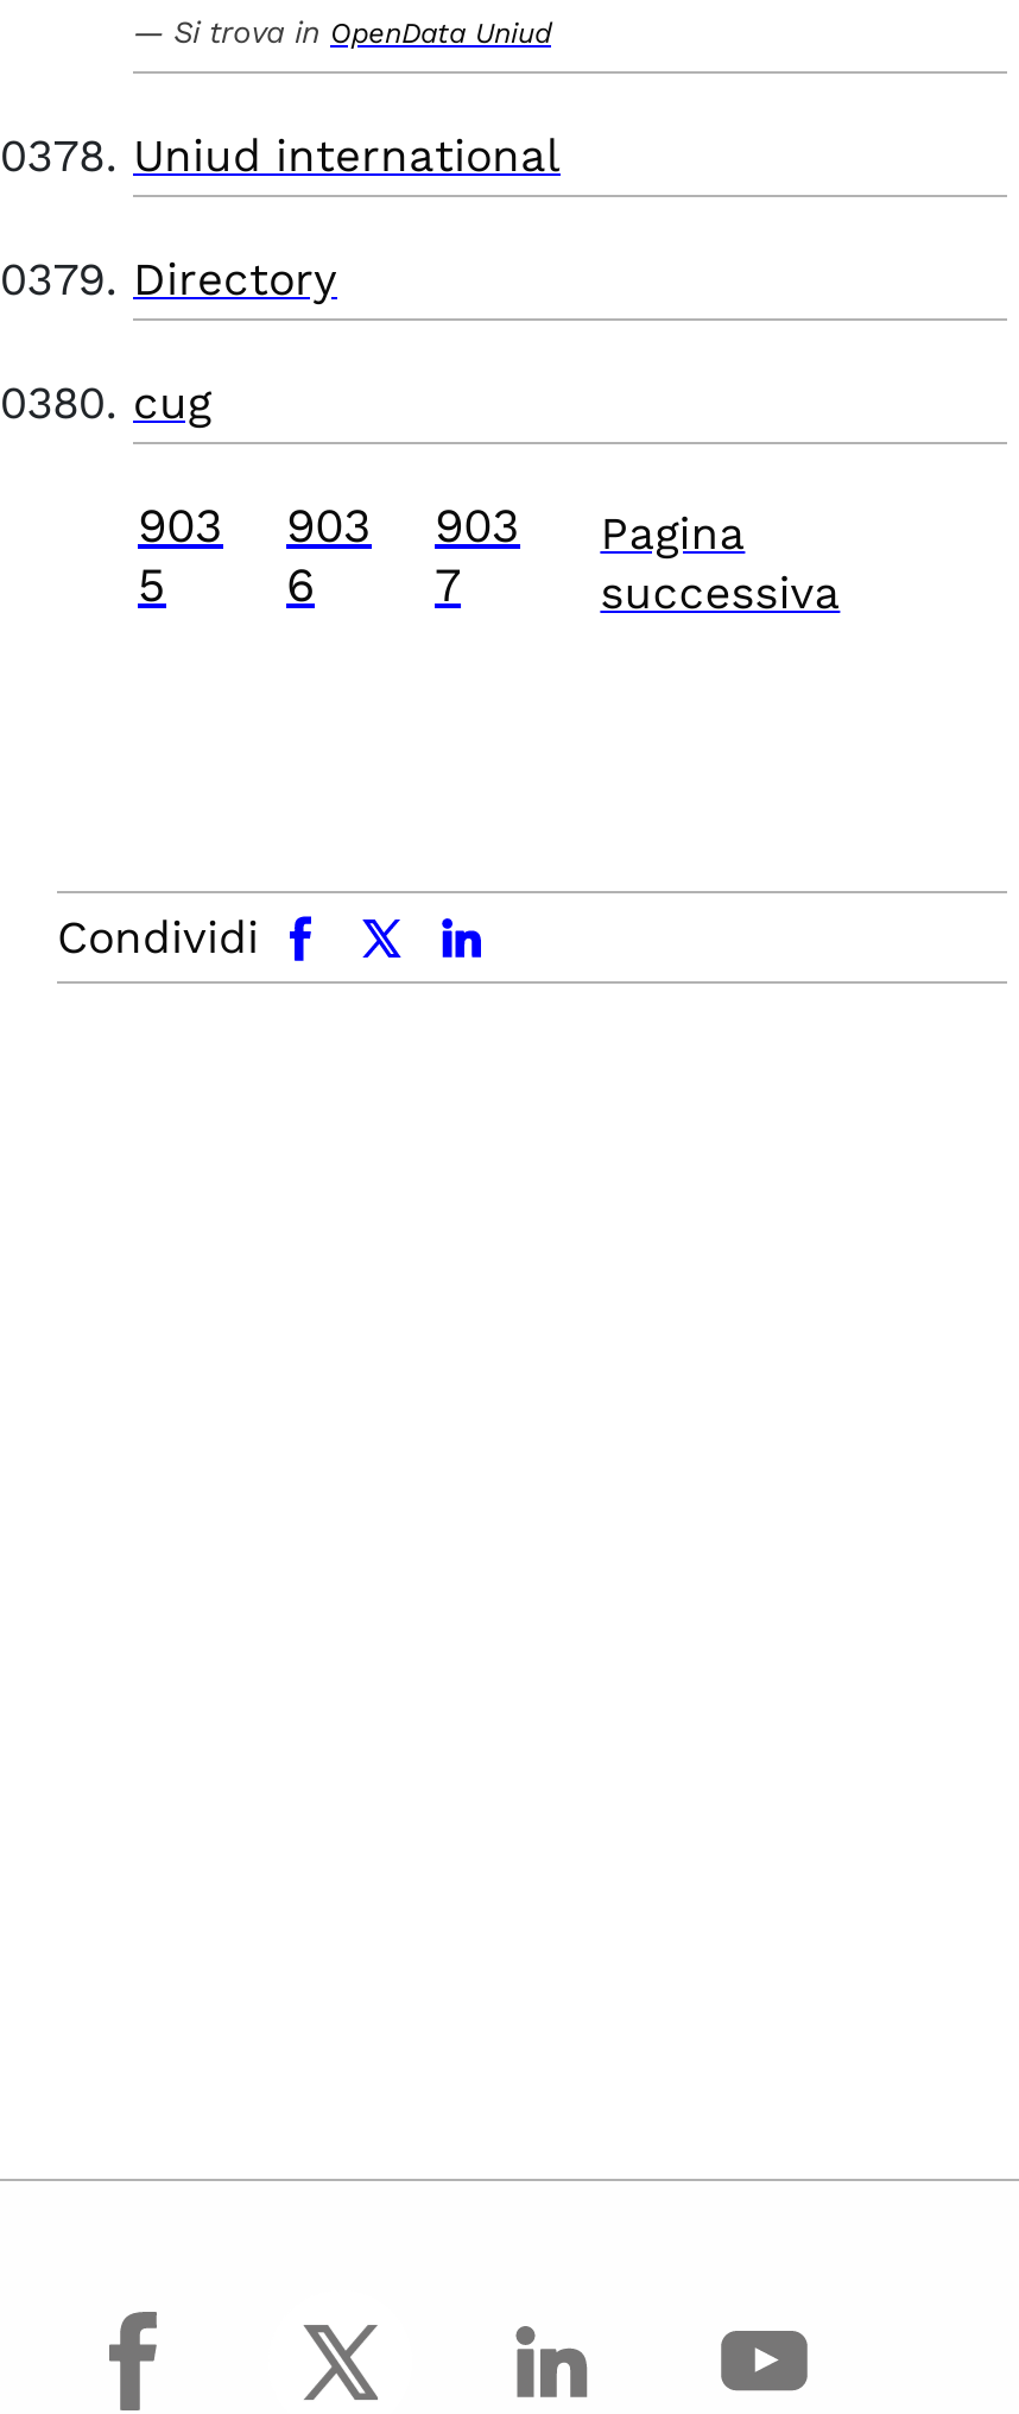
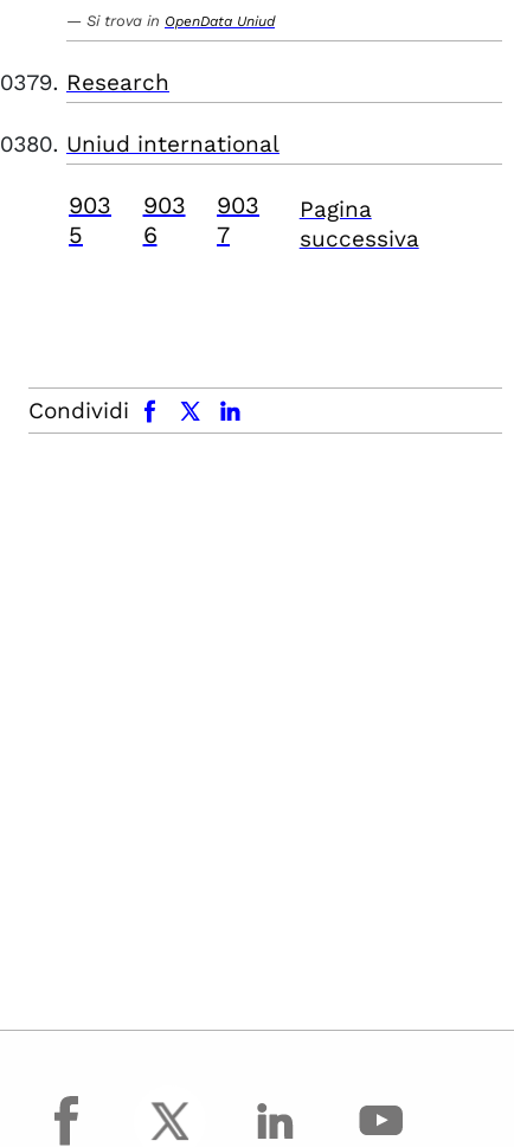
+ Research

moved down: Uniud international

- Directory
- cug
